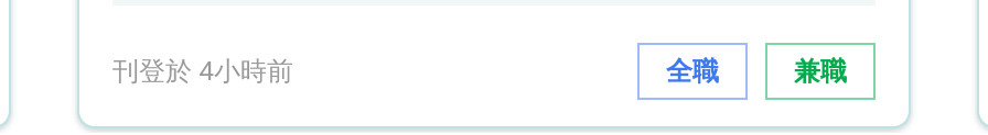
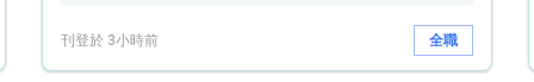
- 刊登於 4小時前
+ 刊登於 3小時前

- 兼職
